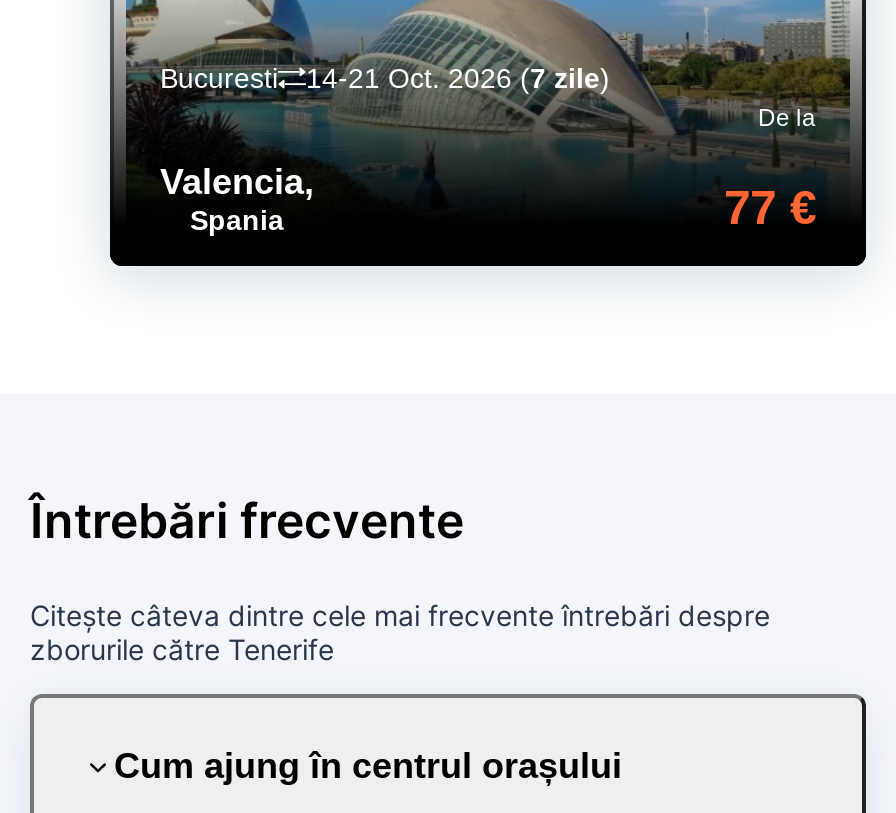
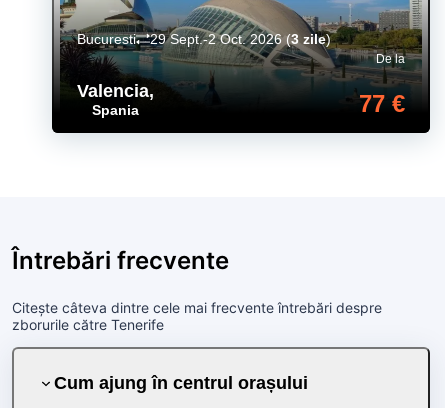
- Bucuresti 14-21 Oct. 2026 (7 zile)
+ Bucuresti 29 Sept.-2 Oct. 2026 (3 zile)
